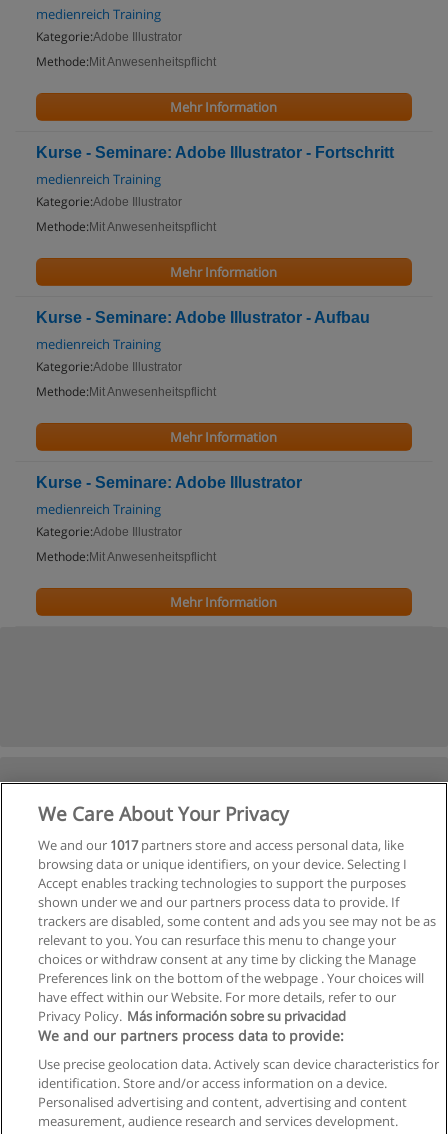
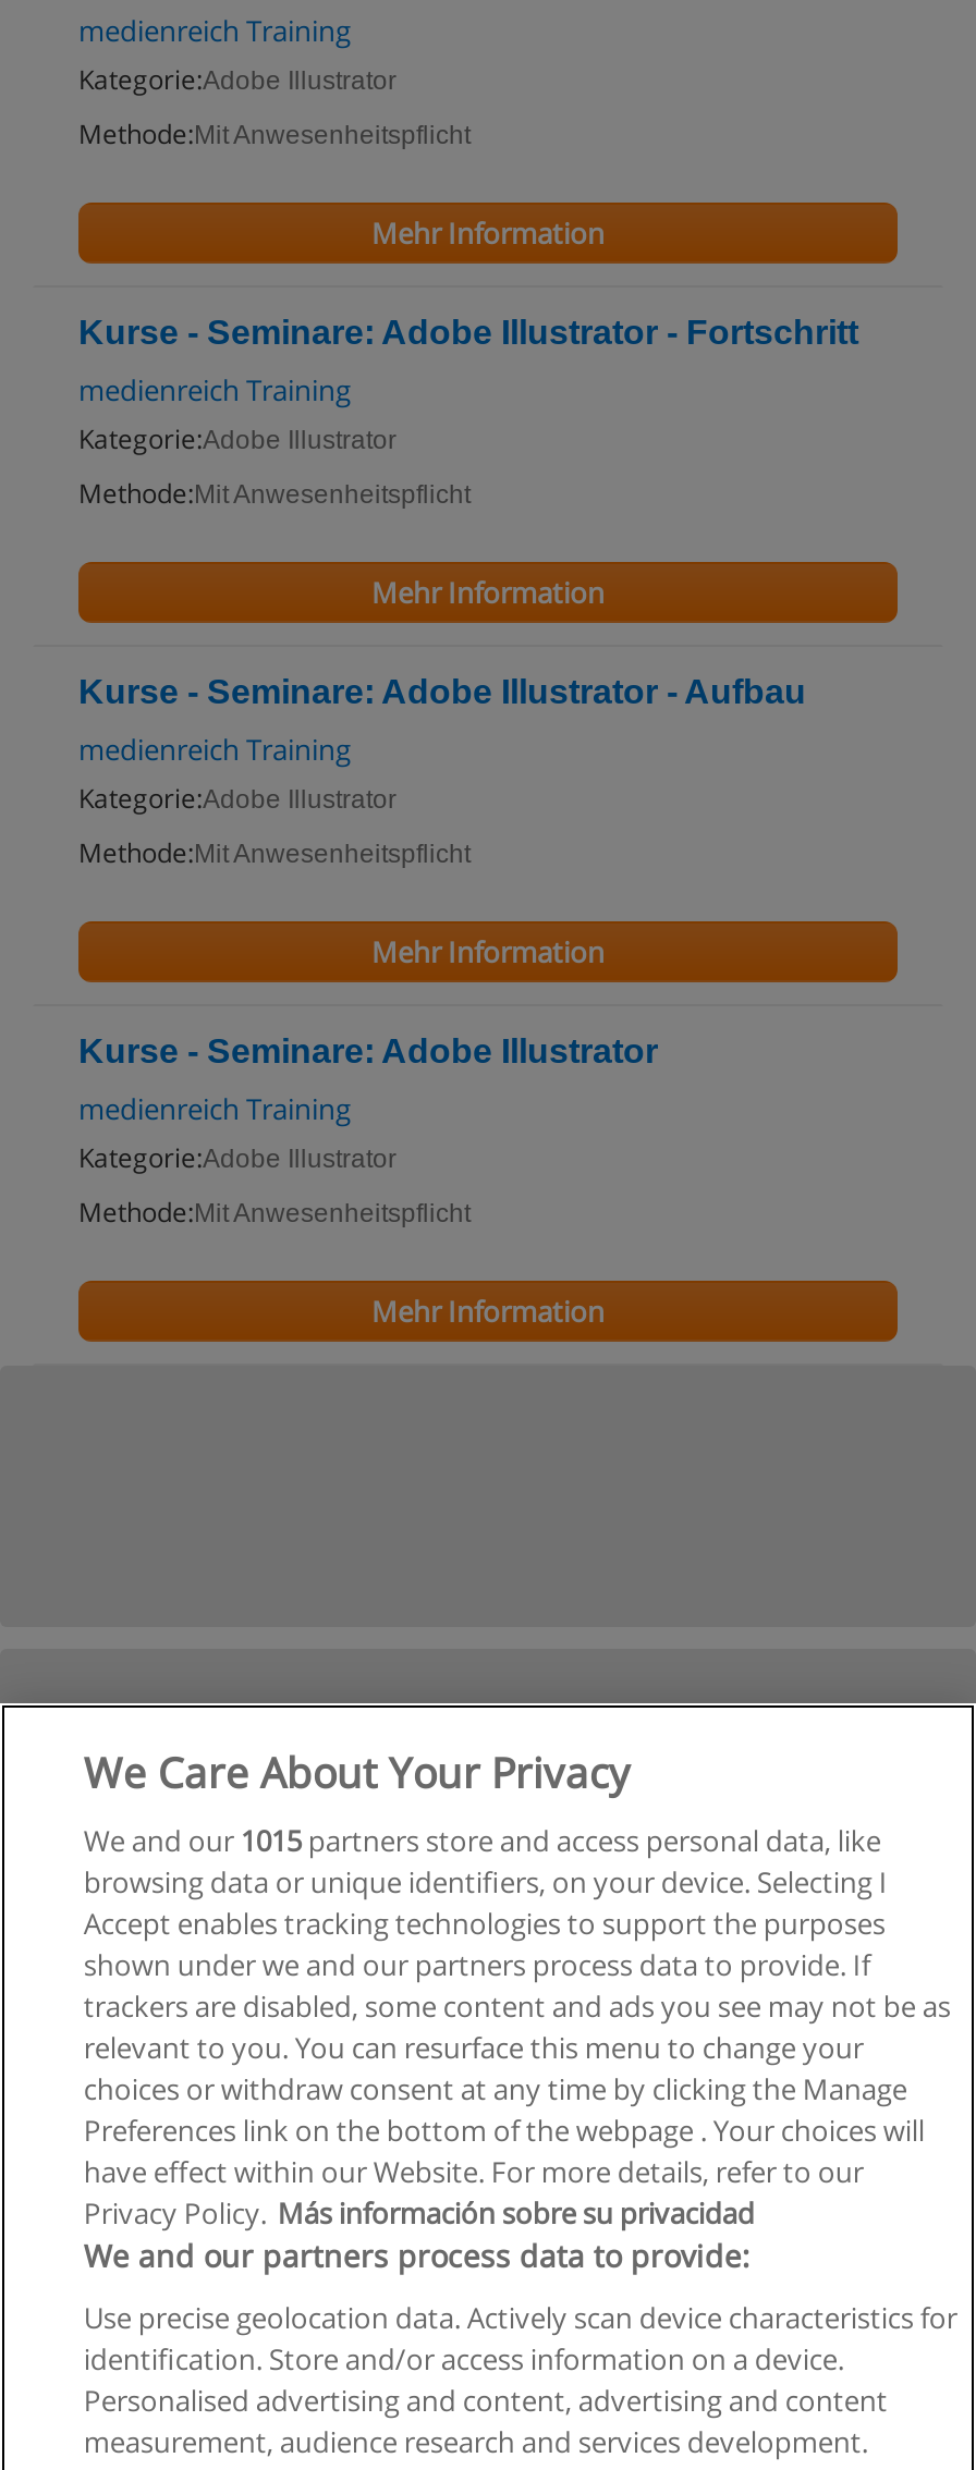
- We and our 1017 partners store and access personal data, like
+ We and our 1015 partners store and access personal data, like
